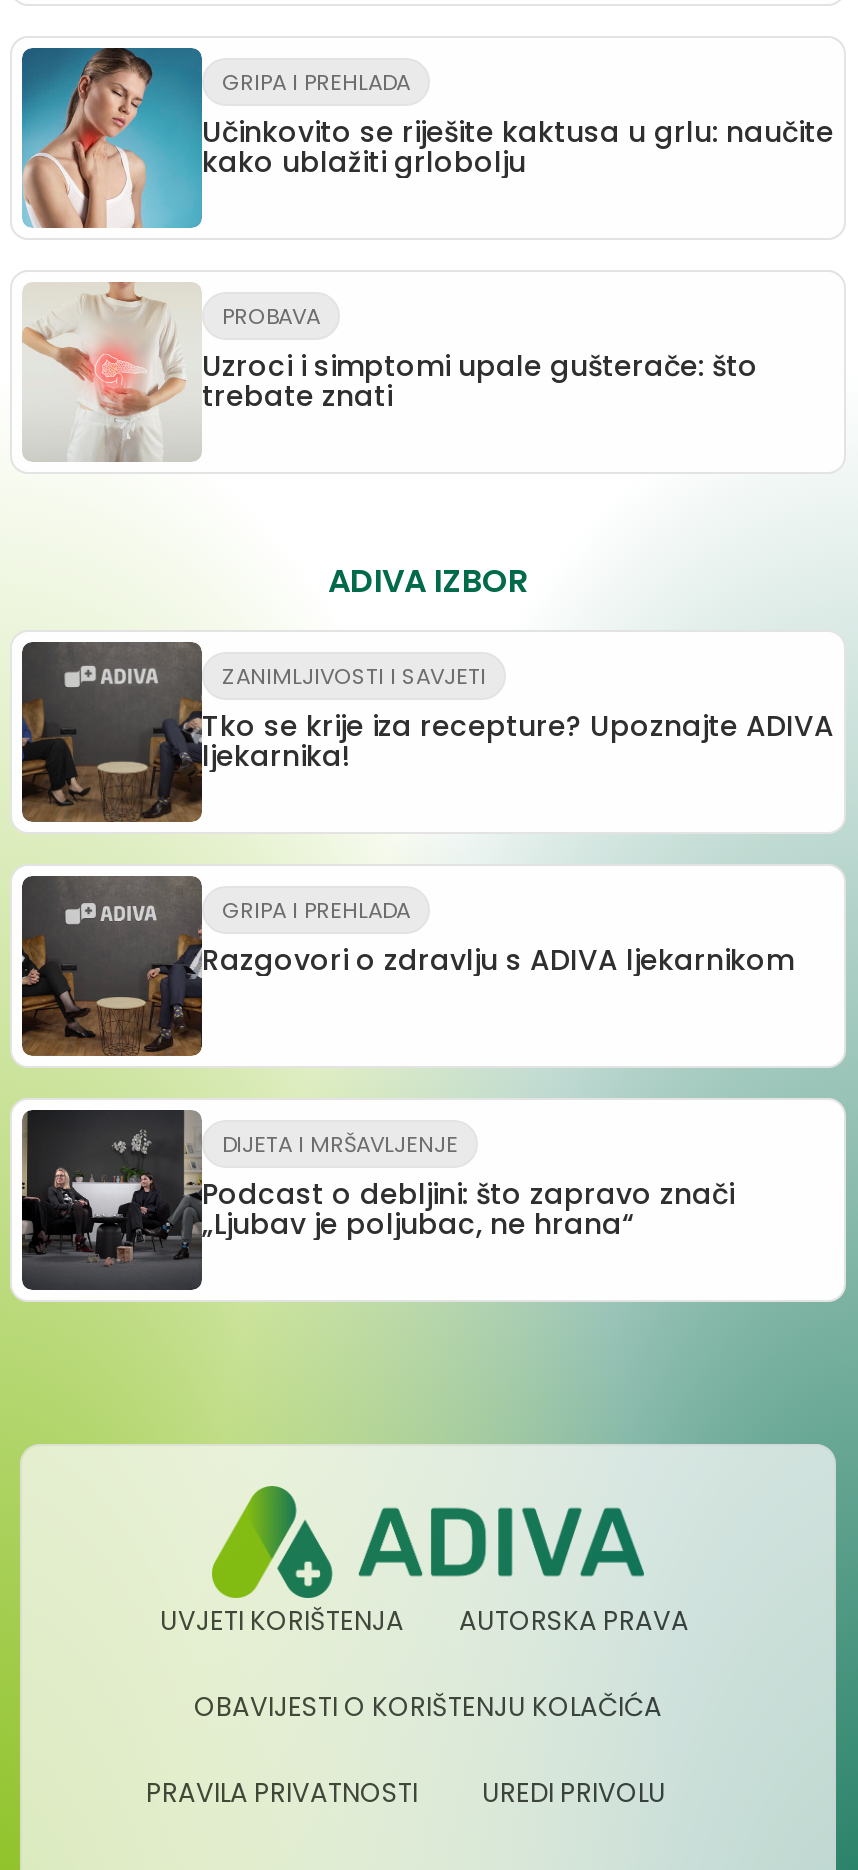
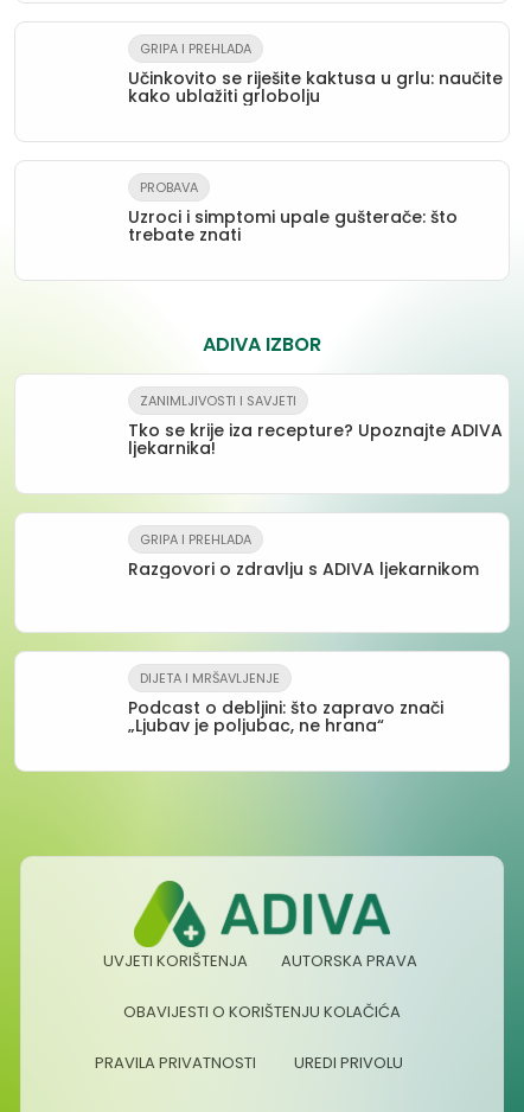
- [image]

- [image]

- [image]

- [image]

- [image]
